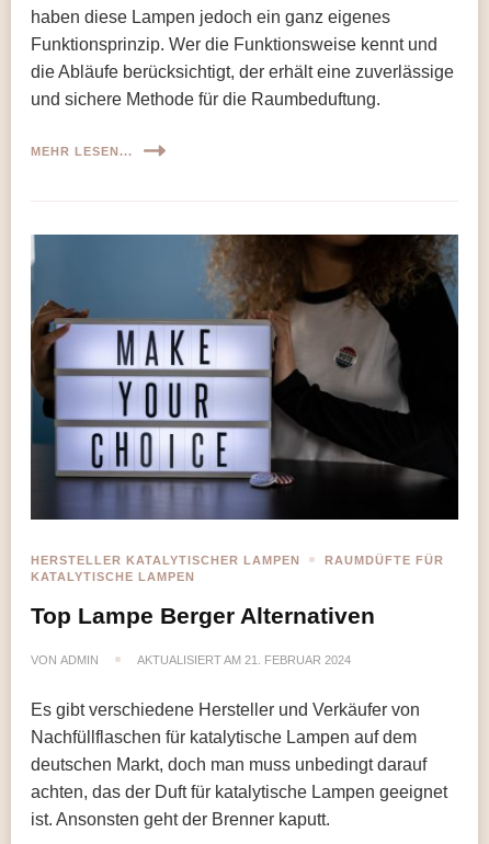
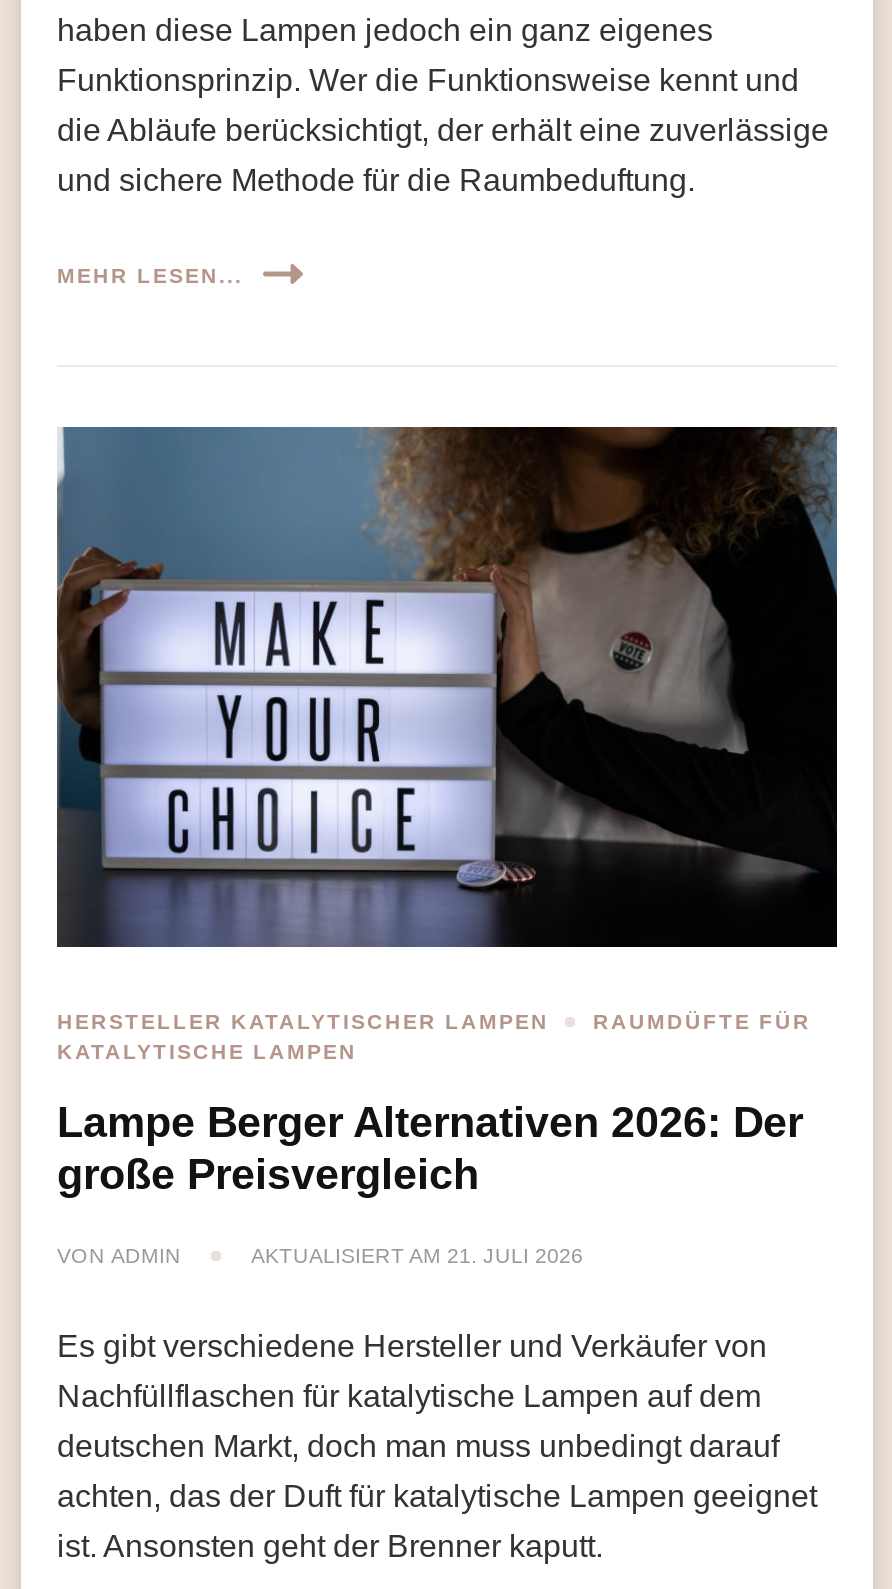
- Top Lampe Berger Alternativen
+ Lampe Berger Alternativen 2026: Der
+ große Preisvergleich

- AKTUALISIERT AM 21. FEBRUAR 2024
+ AKTUALISIERT AM 21. JULI 2026
